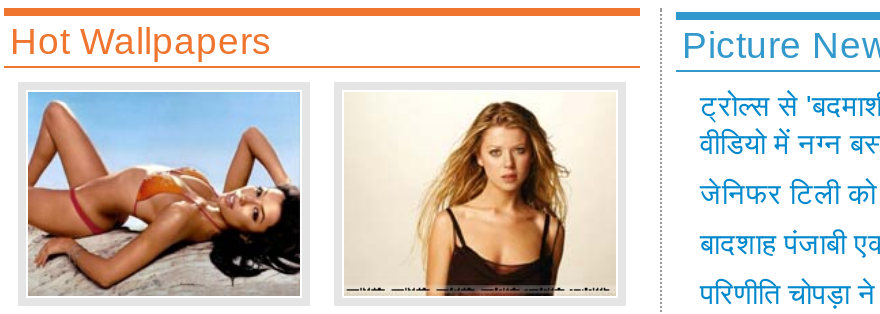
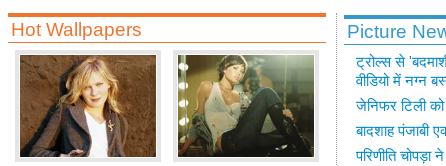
- [image]
+ [image]

- [image]
+ [image]
